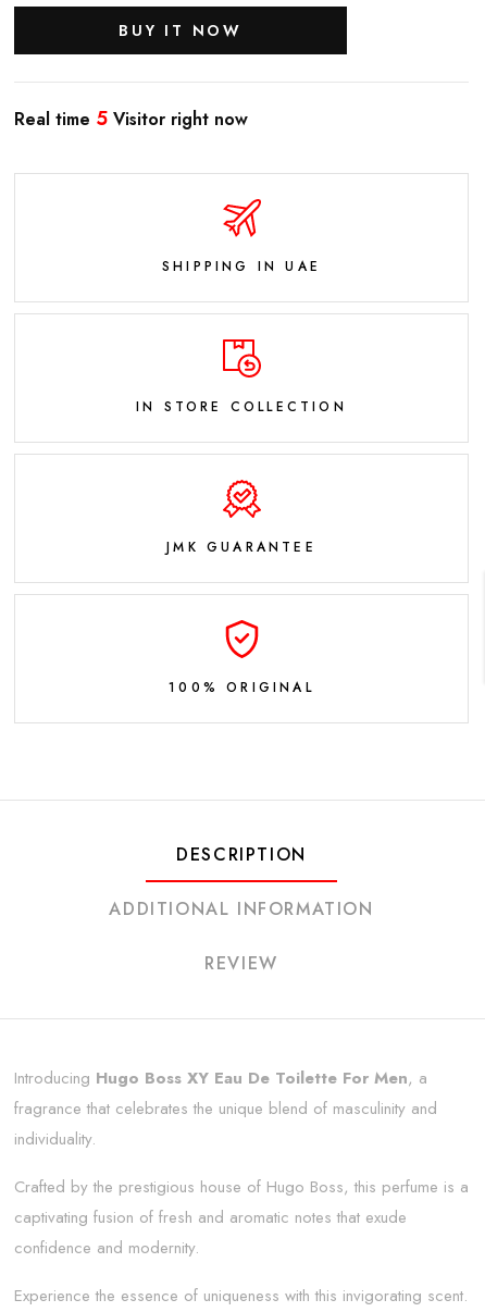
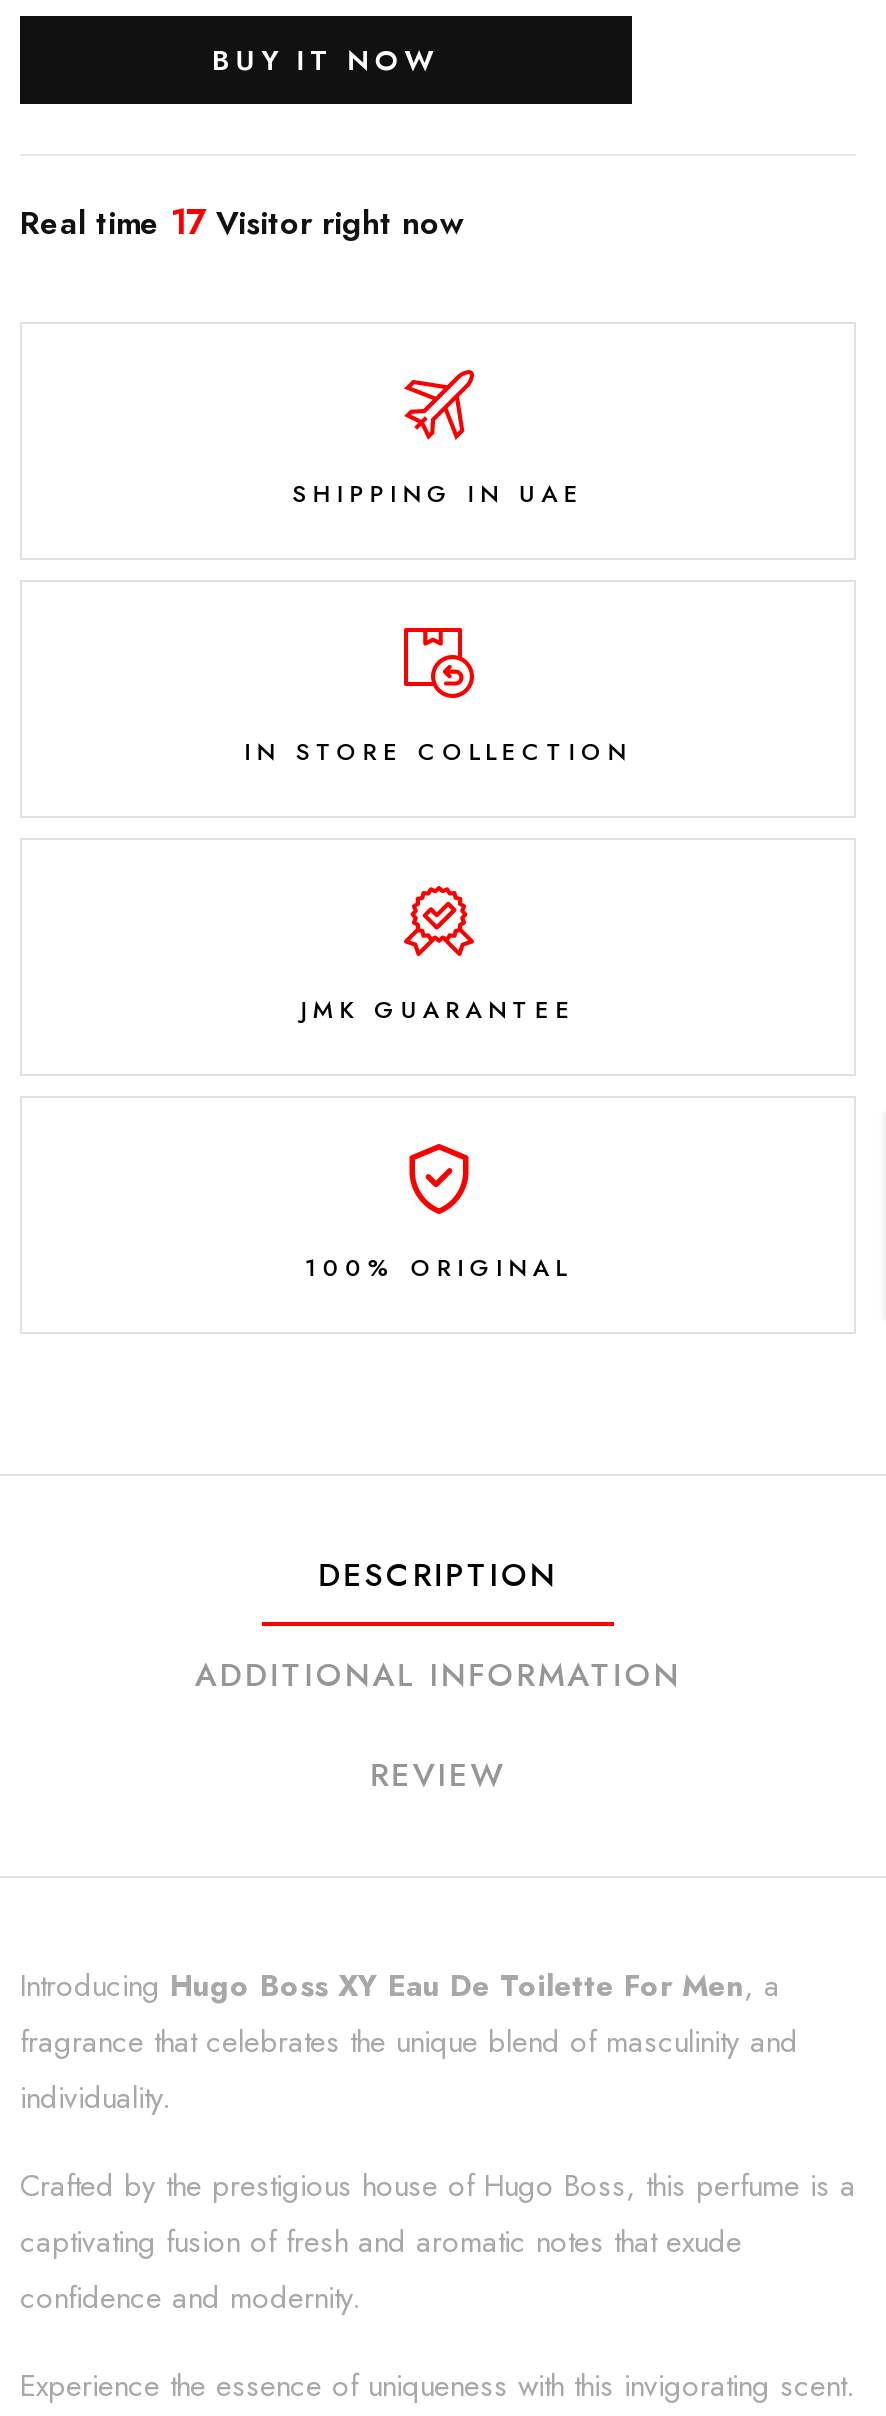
- Real time 5 Visitor right now
+ Real time 17 Visitor right now
